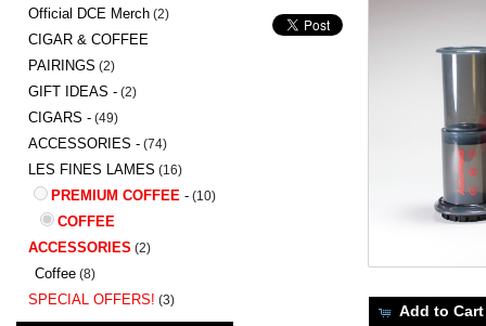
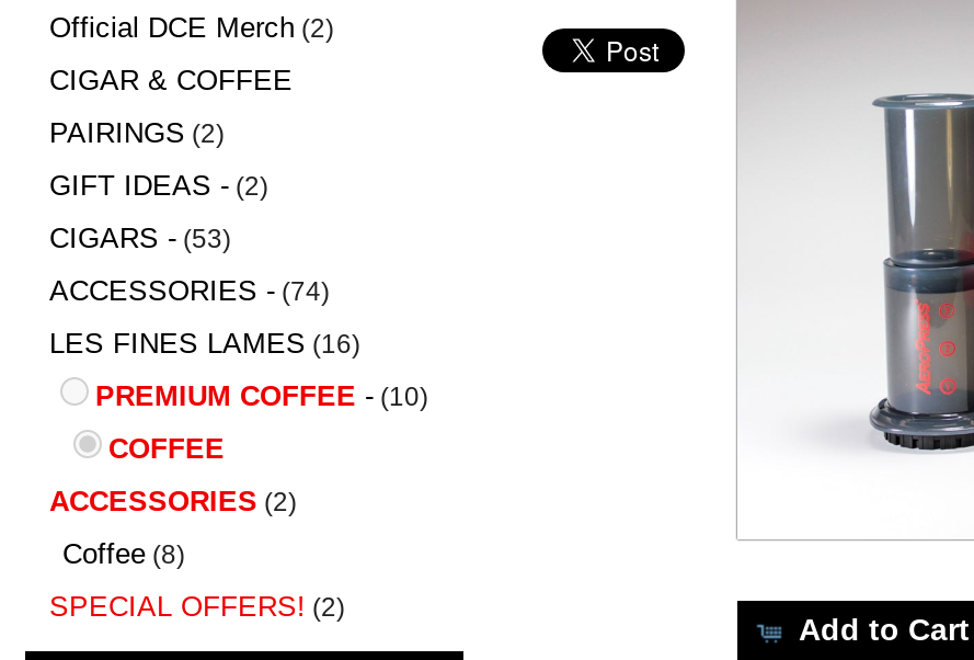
- CIGARS - (49)
+ CIGARS - (53)

- SPECIAL OFFERS! (3)
+ SPECIAL OFFERS! (2)
